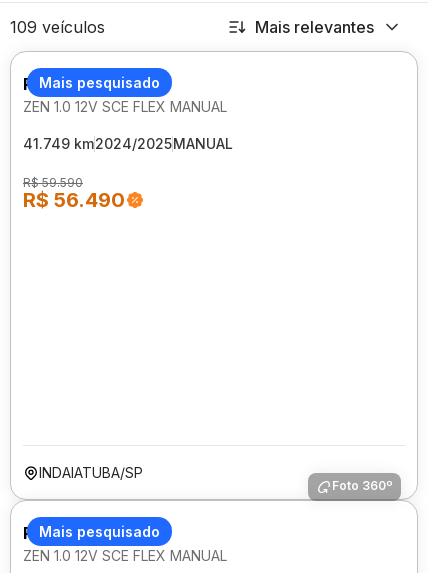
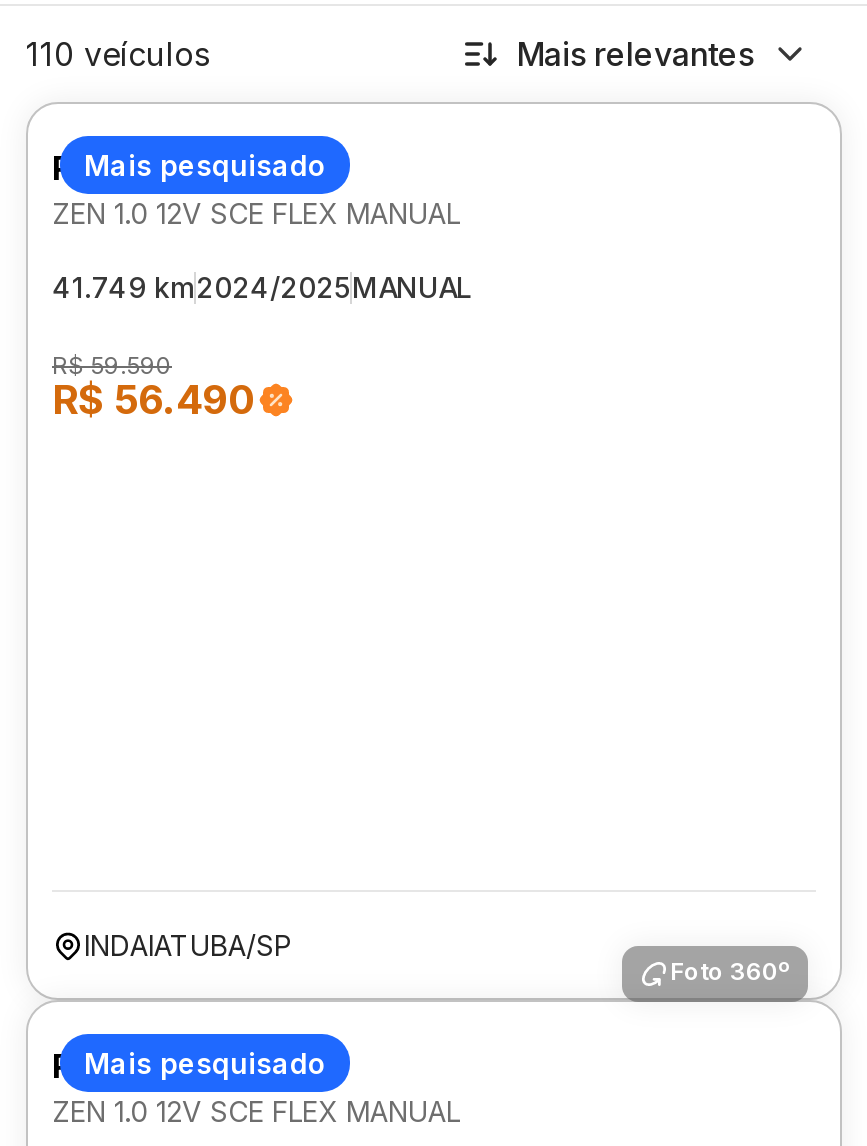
- 109 veículos
+ 110 veículos
